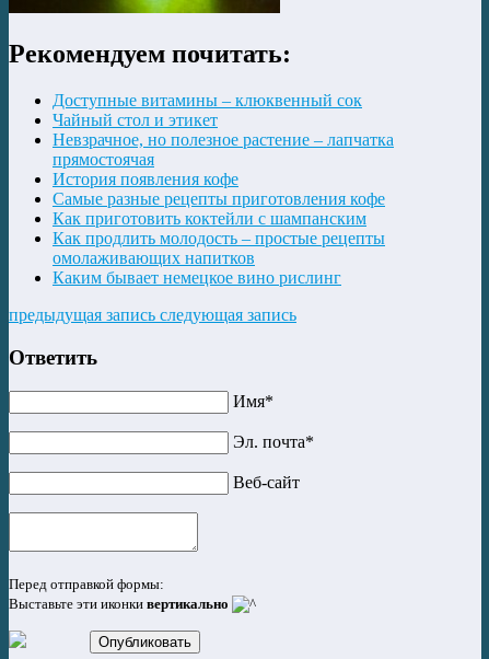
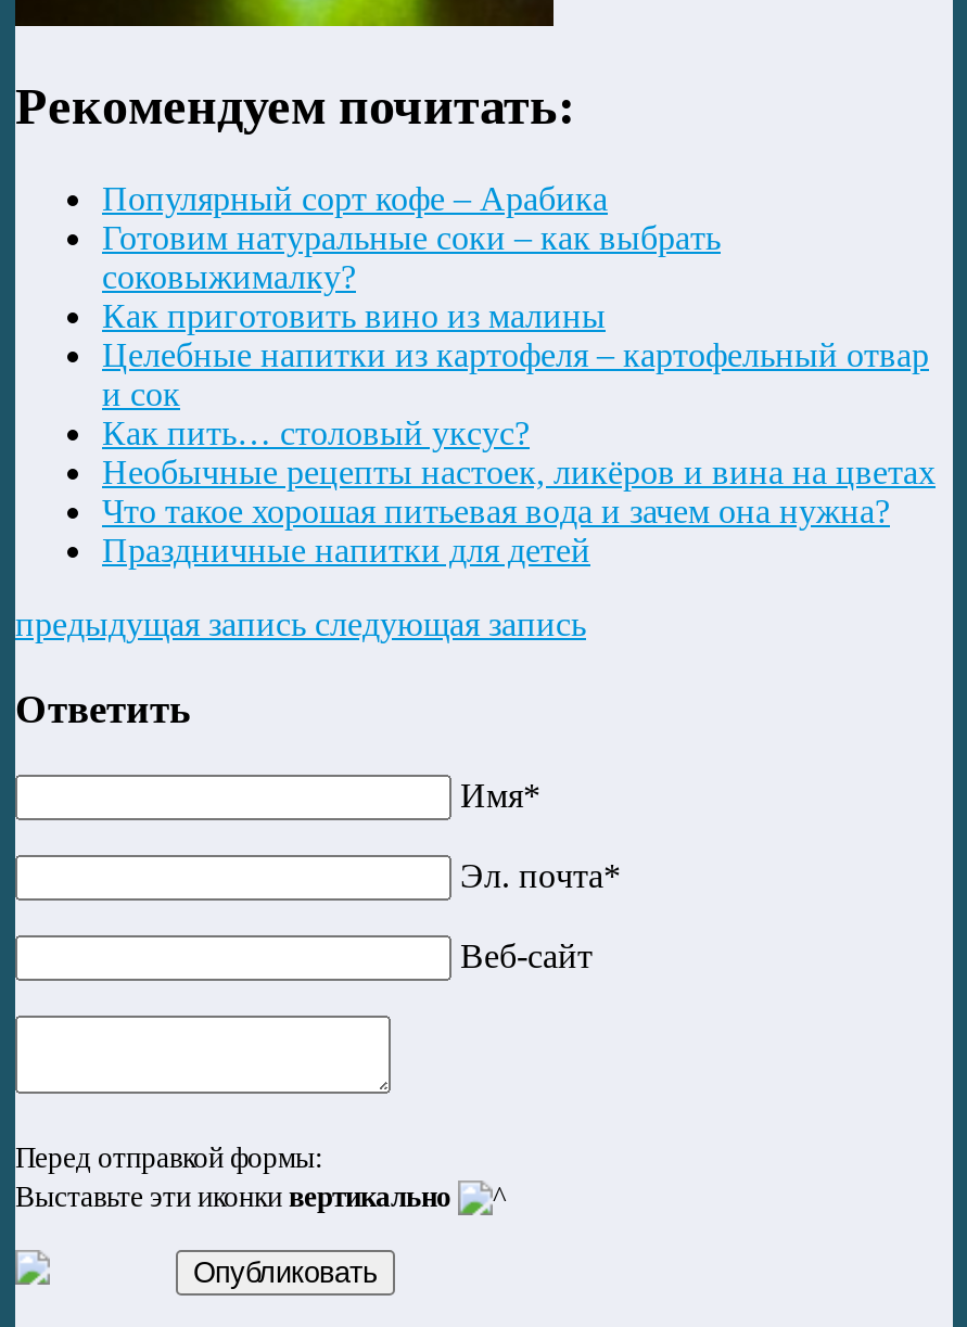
- Доступные витамины – клюквенный сок
- Чайный стол и этикет
- Невзрачное, но полезное растение – лапчатка
- прямостоячая
- История появления кофе
- Самые разные рецепты приготовления кофе
- Как приготовить коктейли с шампанским
- Как продлить молодость – простые рецепты
- омолаживающих напитков
- Каким бывает немецкое вино рислинг
+ Популярный сорт кофе – Арабика
+ Готовим натуральные соки – как выбрать
+ соковыжималку?
+ Как приготовить вино из малины
+ Целебные напитки из картофеля – картофельный отвар
+ и сок
+ Как пить… столовый уксус?
+ Необычные рецепты настоек, ликёров и вина на цветах
+ Что такое хорошая питьевая вода и зачем она нужна?
+ Праздничные напитки для детей
